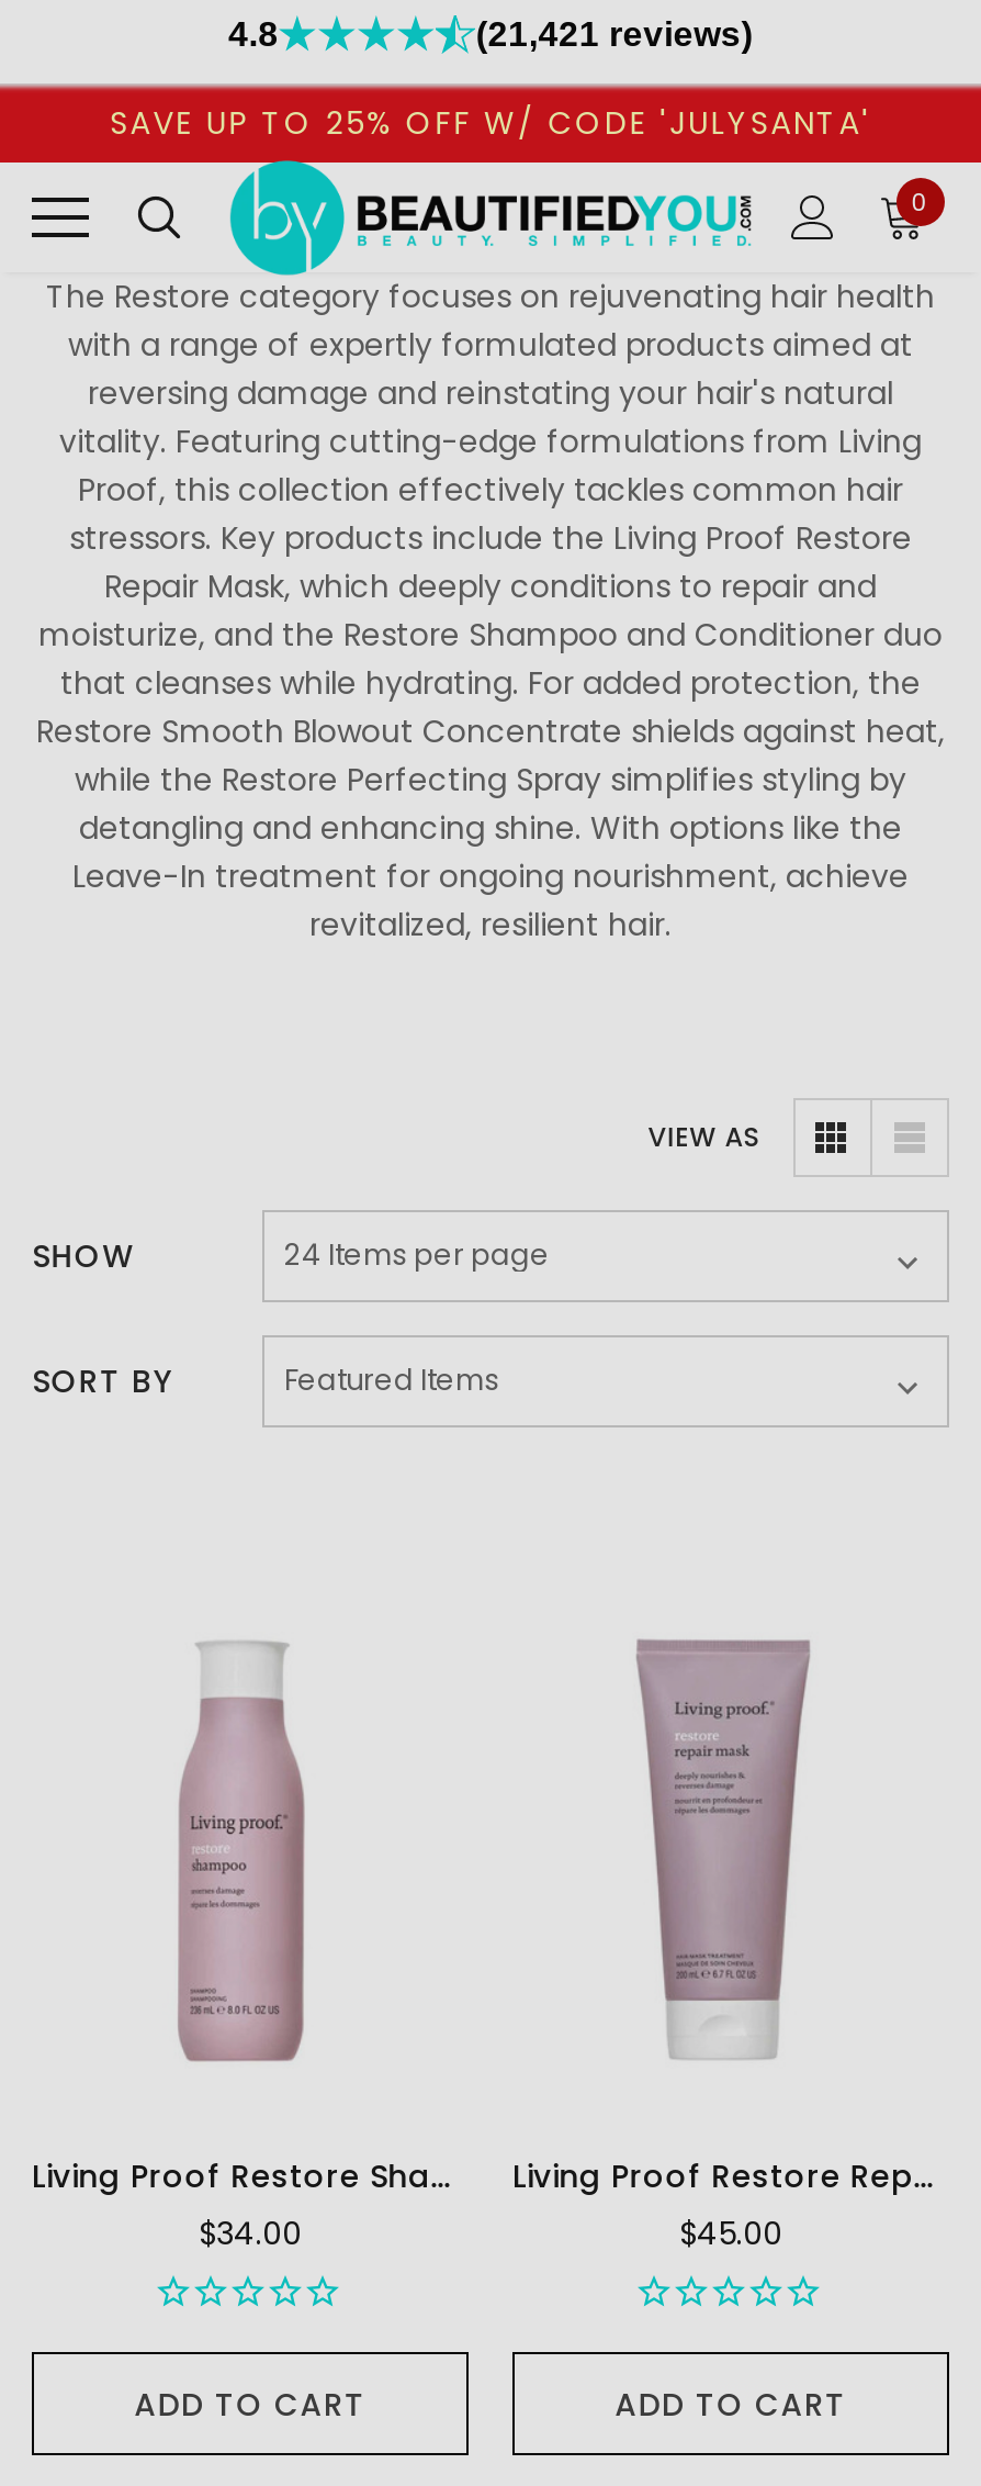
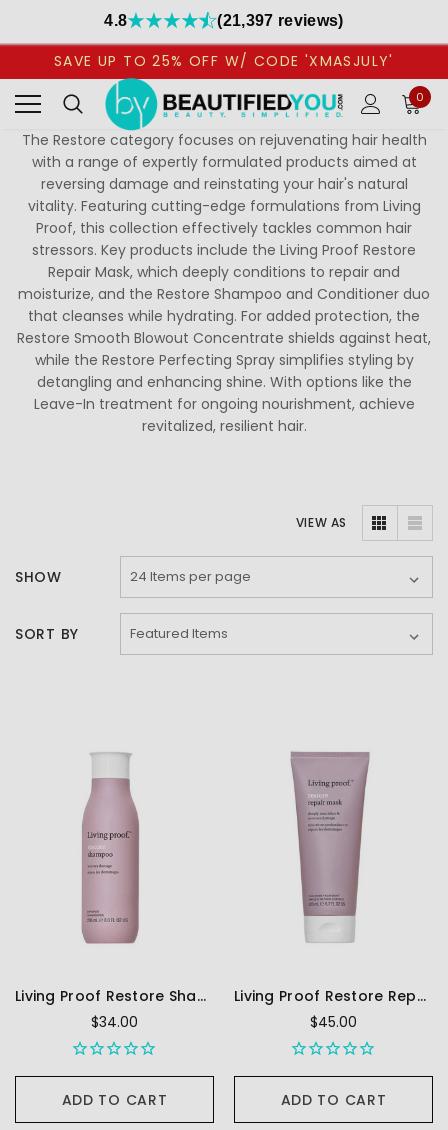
- (21,421 reviews)
+ (21,397 reviews)

- SAVE UP TO 25% OFF W/ CODE 'JULYSANTA'
+ SAVE UP TO 25% OFF W/ CODE 'XMASJULY'
